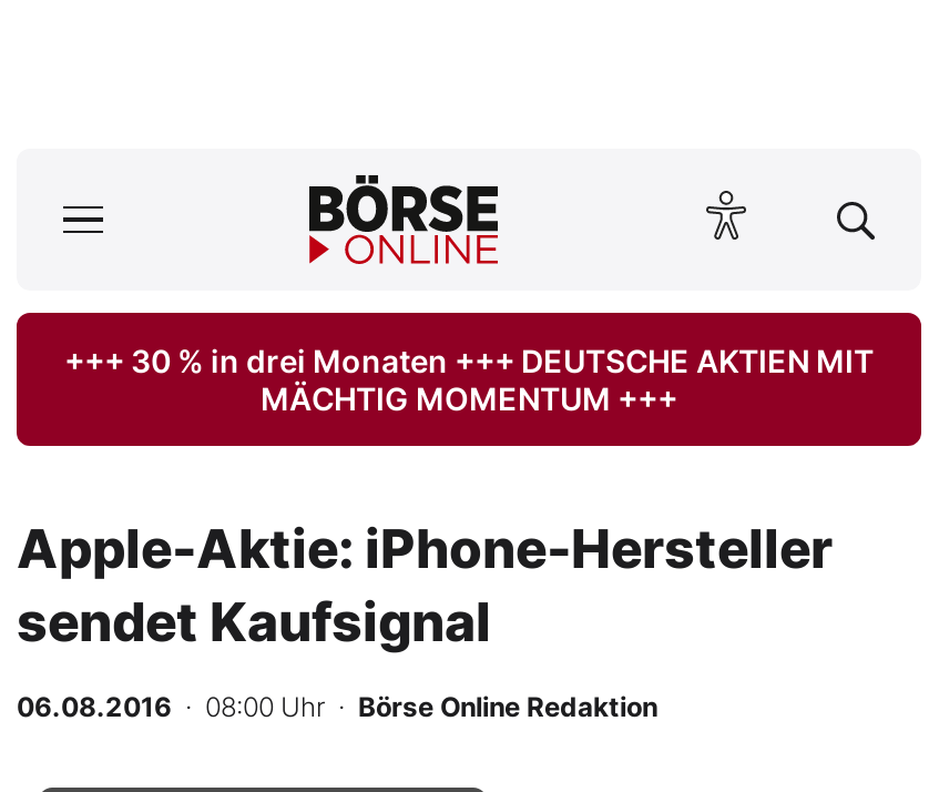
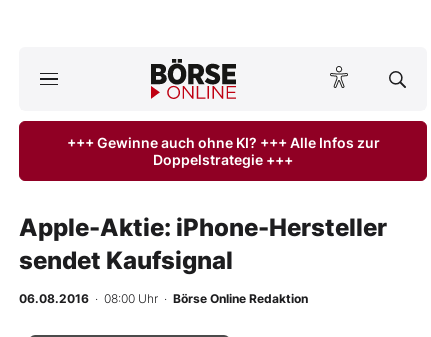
- +++ 30 % in drei Monaten +++ DEUTSCHE AKTIEN MIT
- MÄCHTIG MOMENTUM +++
+ +++ Gewinne auch ohne KI? +++ Alle Infos zur
+ Doppelstrategie +++
